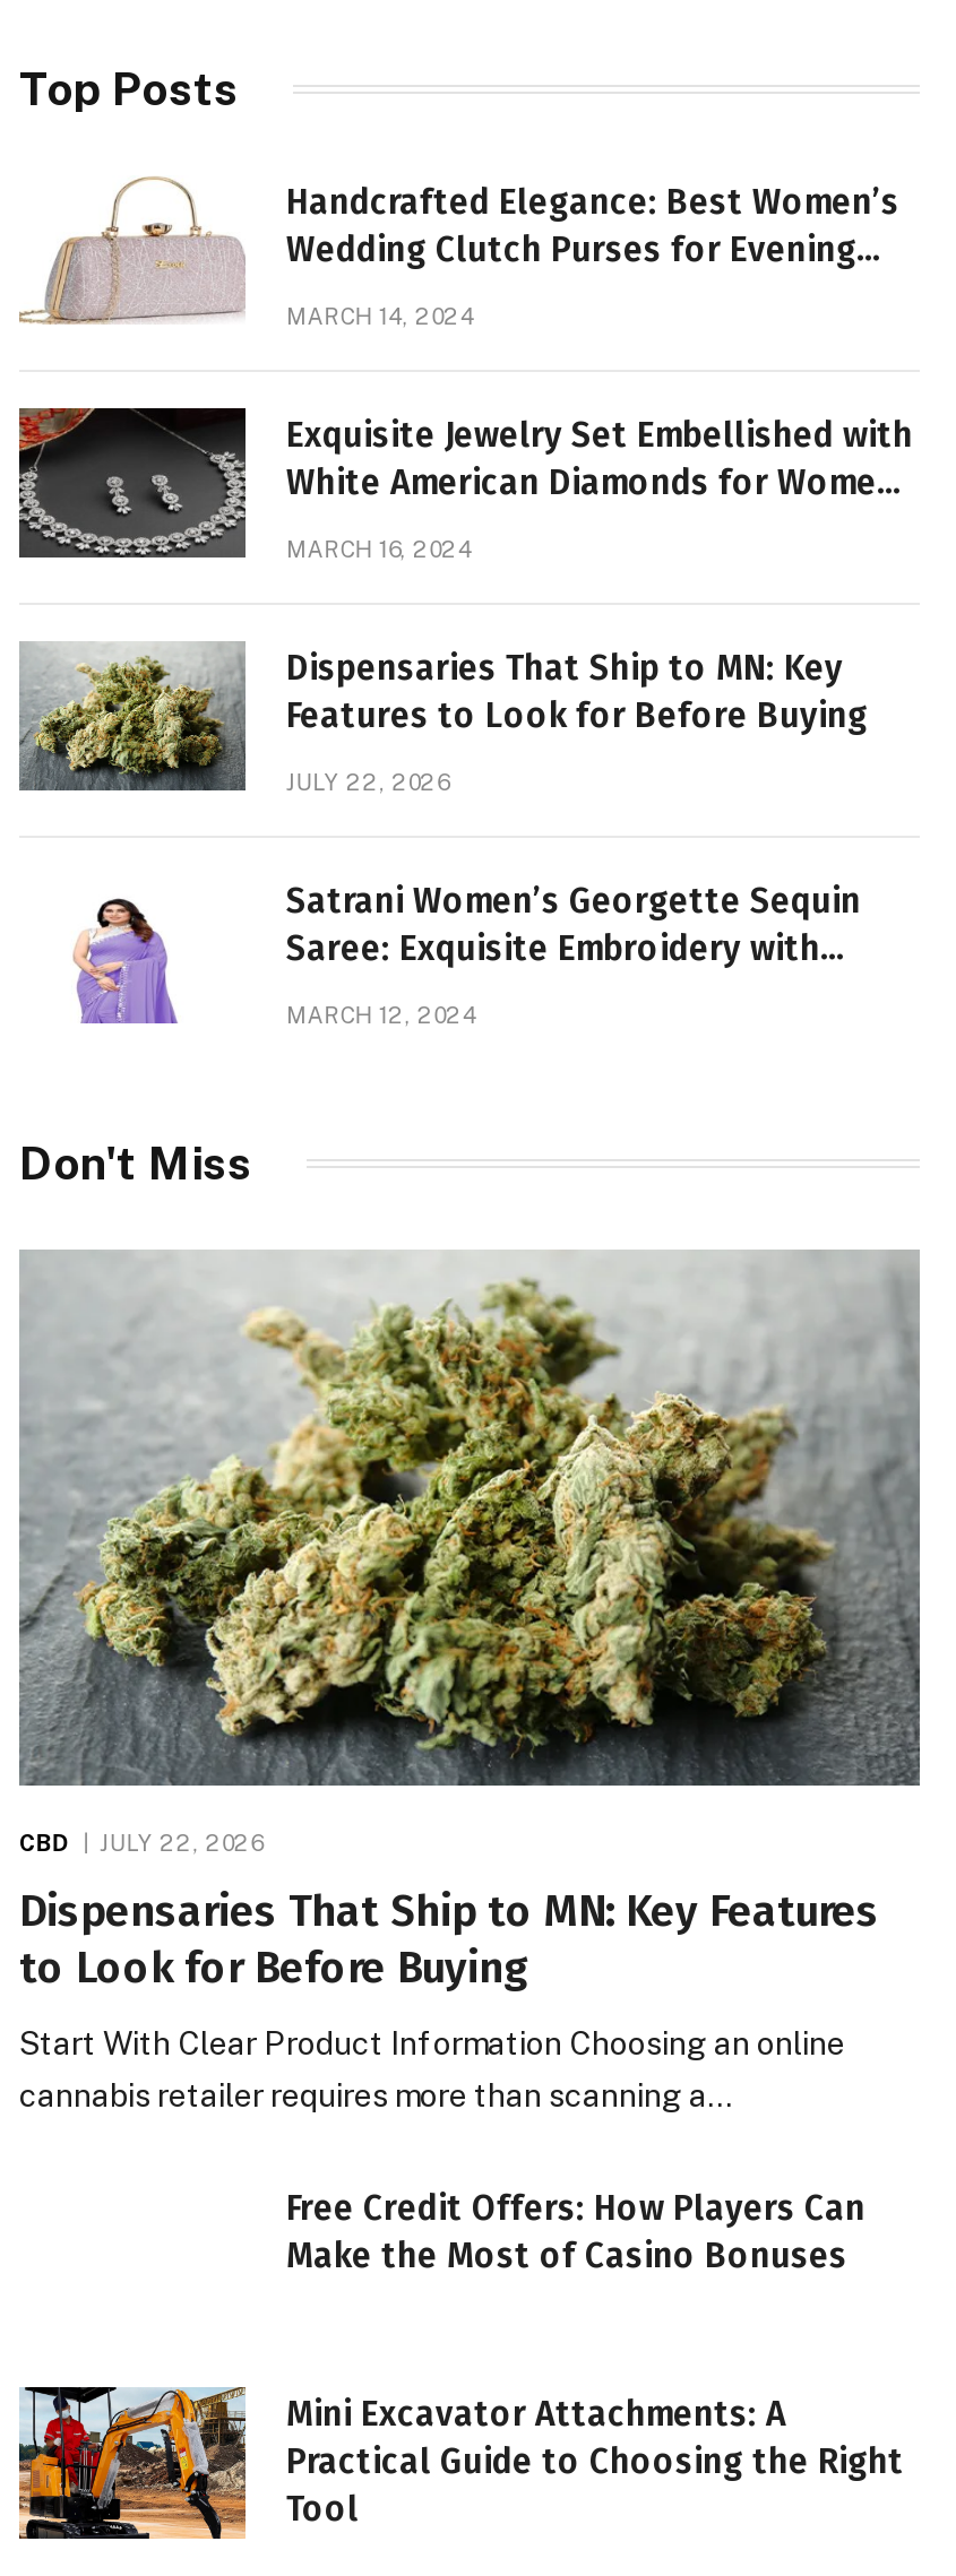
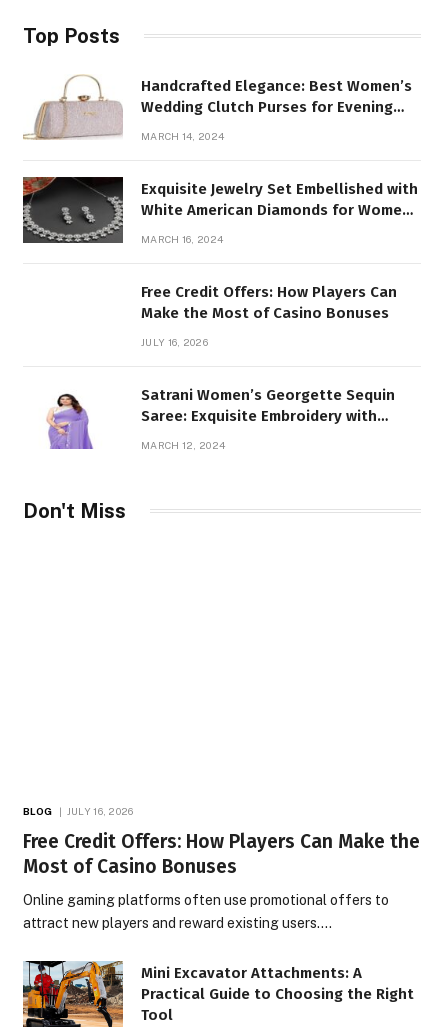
- [image]
- Dispensaries That Ship to MN: Key
- Features to Look for Before Buying

- JULY 22, 2026
+ JULY 16, 2026

- [image]

- CBD
- JULY 22, 2026
- Dispensaries That Ship to MN: Key Features
- to Look for Before Buying
- Start With Clear Product Information Choosing an online
- cannabis retailer requires more than scanning a…
+ BLOG
+ JULY 16, 2026
+ Free Credit Offers: How Players Can Make the
+ Most of Casino Bonuses
+ Online gaming platforms often use promotional offers to
+ attract new players and reward existing users.…

moved up: Free Credit Offers: How Players Can | Make the Most of Casino Bonuses
